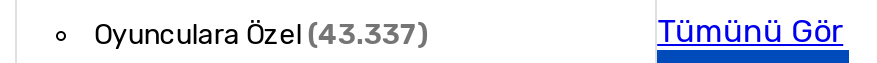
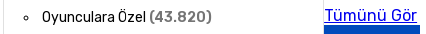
- Oyunculara Özel (43.337)
+ Oyunculara Özel (43.820)
